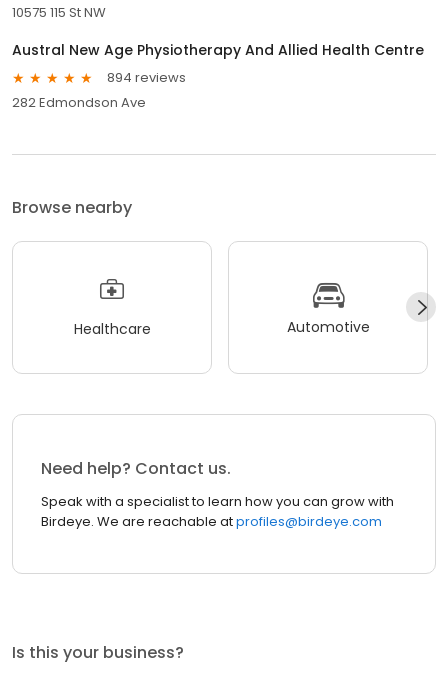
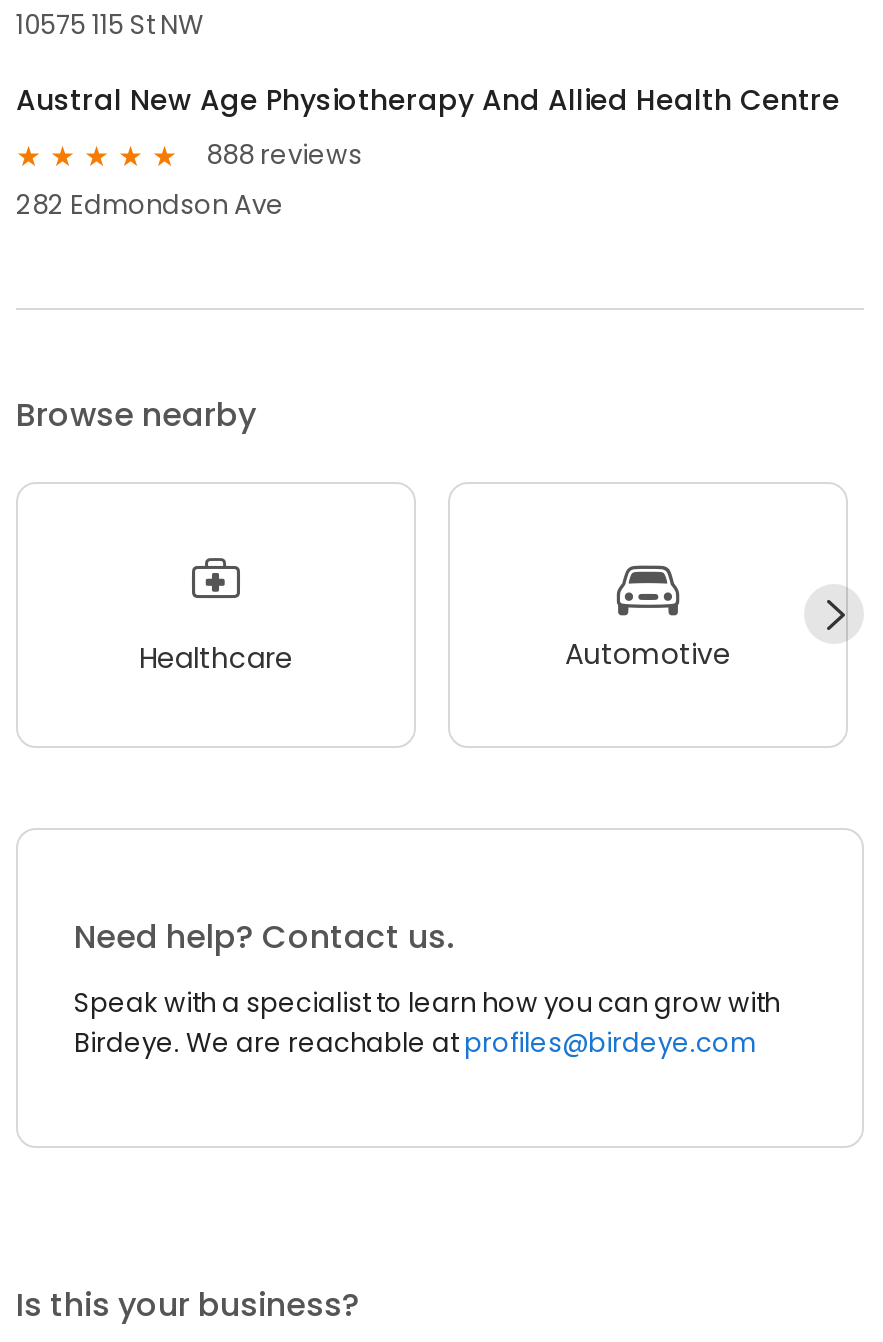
- 894 reviews
+ 888 reviews
